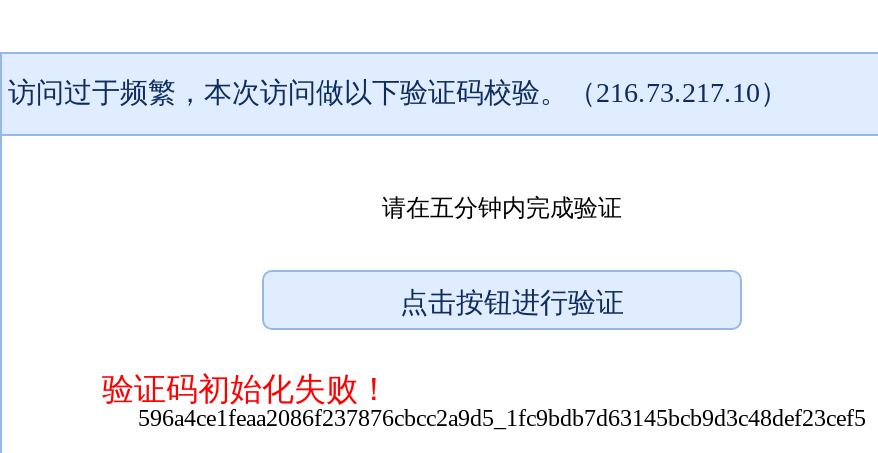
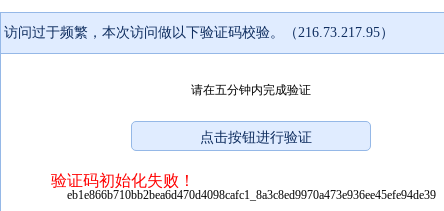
- 访问过于频繁，本次访问做以下验证码校验。（216.73.217.10）
+ 访问过于频繁，本次访问做以下验证码校验。（216.73.217.95）

- 596a4ce1feaa2086f237876cbcc2a9d5_1fc9bdb7d63145bcb9d3c48def23cef5
+ eb1e866b710bb2bea6d470d4098cafc1_8a3c8ed9970a473e936ee45efe94de39
